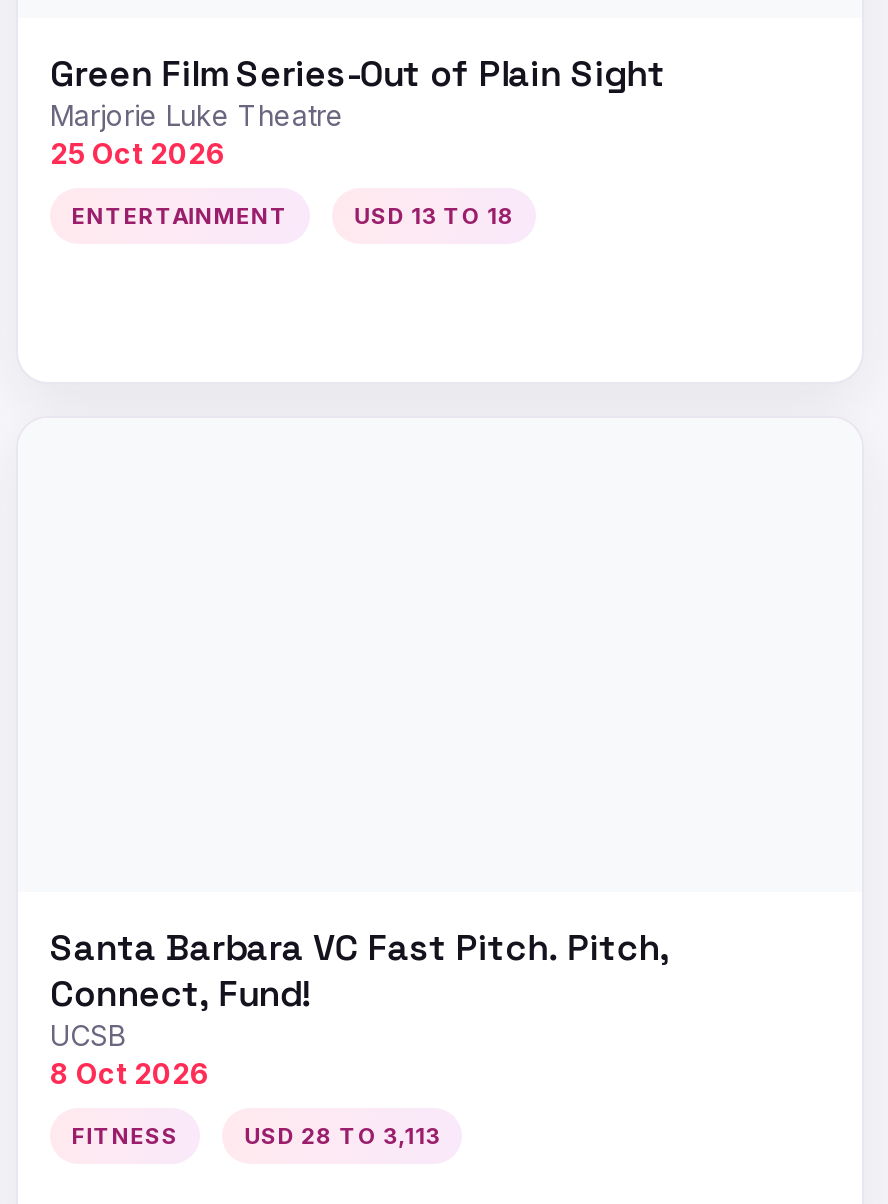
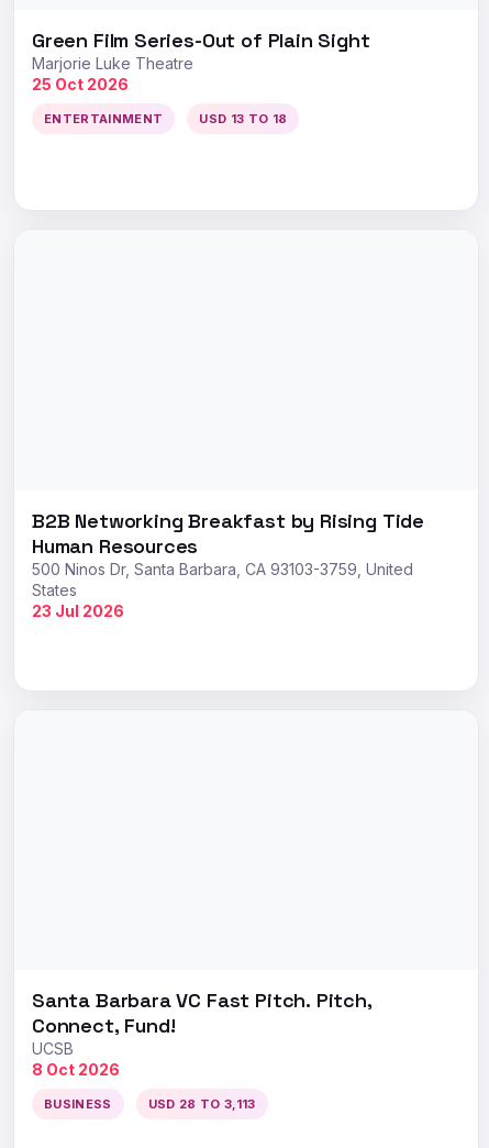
+ B2B Networking Breakfast by Rising Tide
+ Human Resources
+ 500 Ninos Dr, Santa Barbara, CA 93103-3759, United
+ States
+ 23 Jul 2026

- FITNESS
+ BUSINESS
